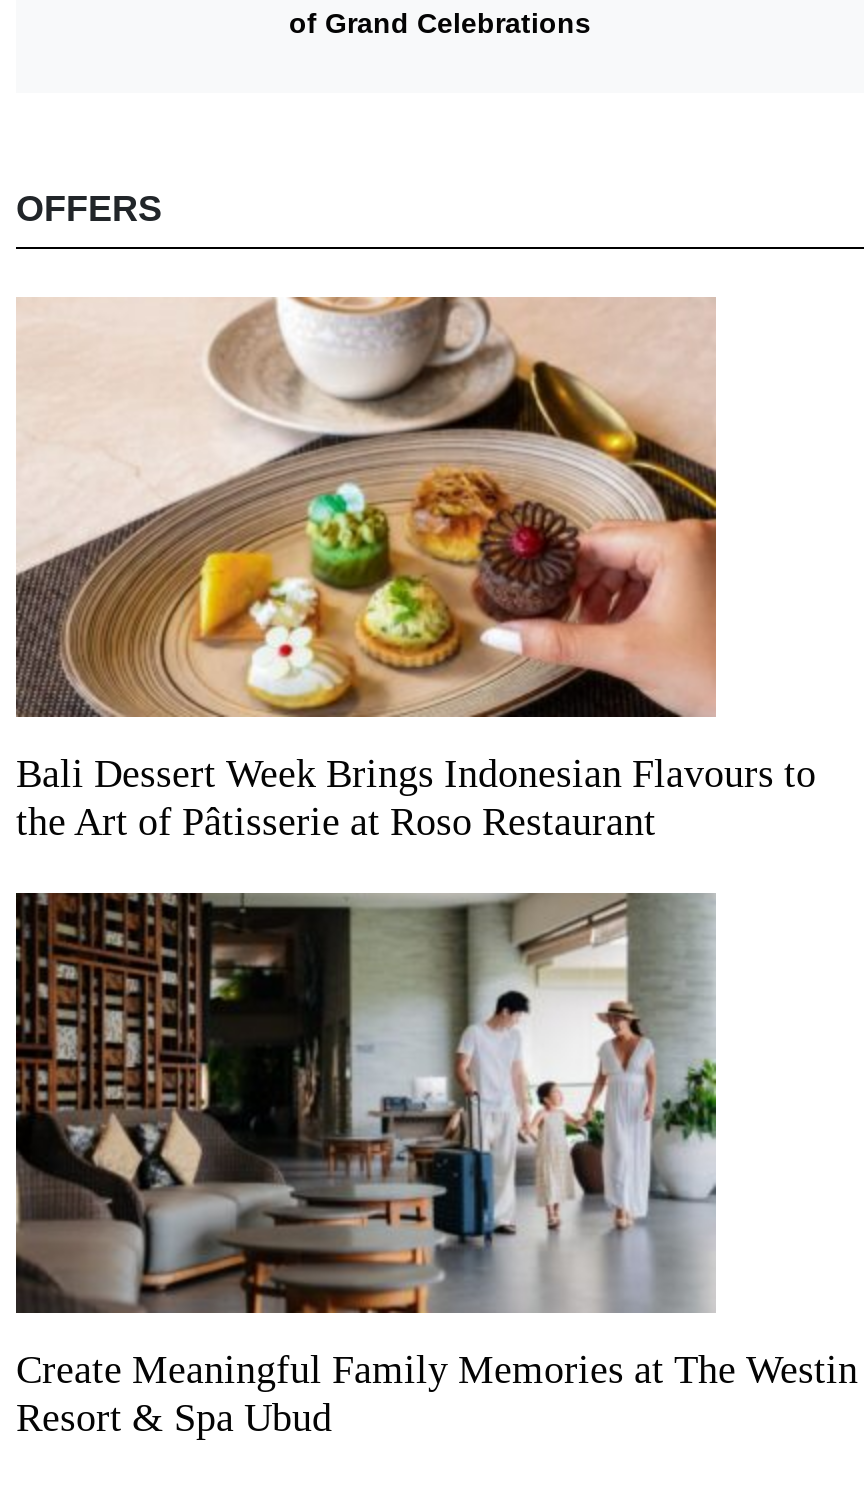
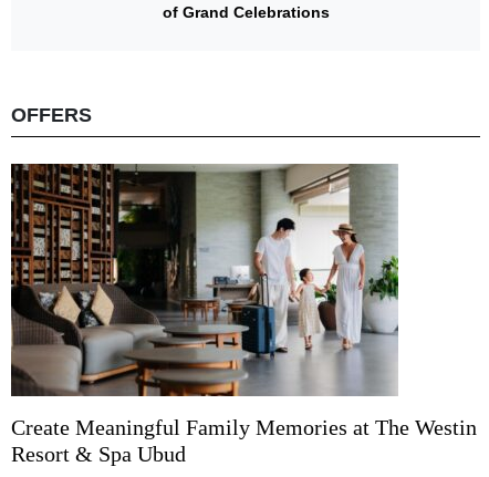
- [image]
- Bali Dessert Week Brings Indonesian Flavours to
- the Art of Pâtisserie at Roso Restaurant
